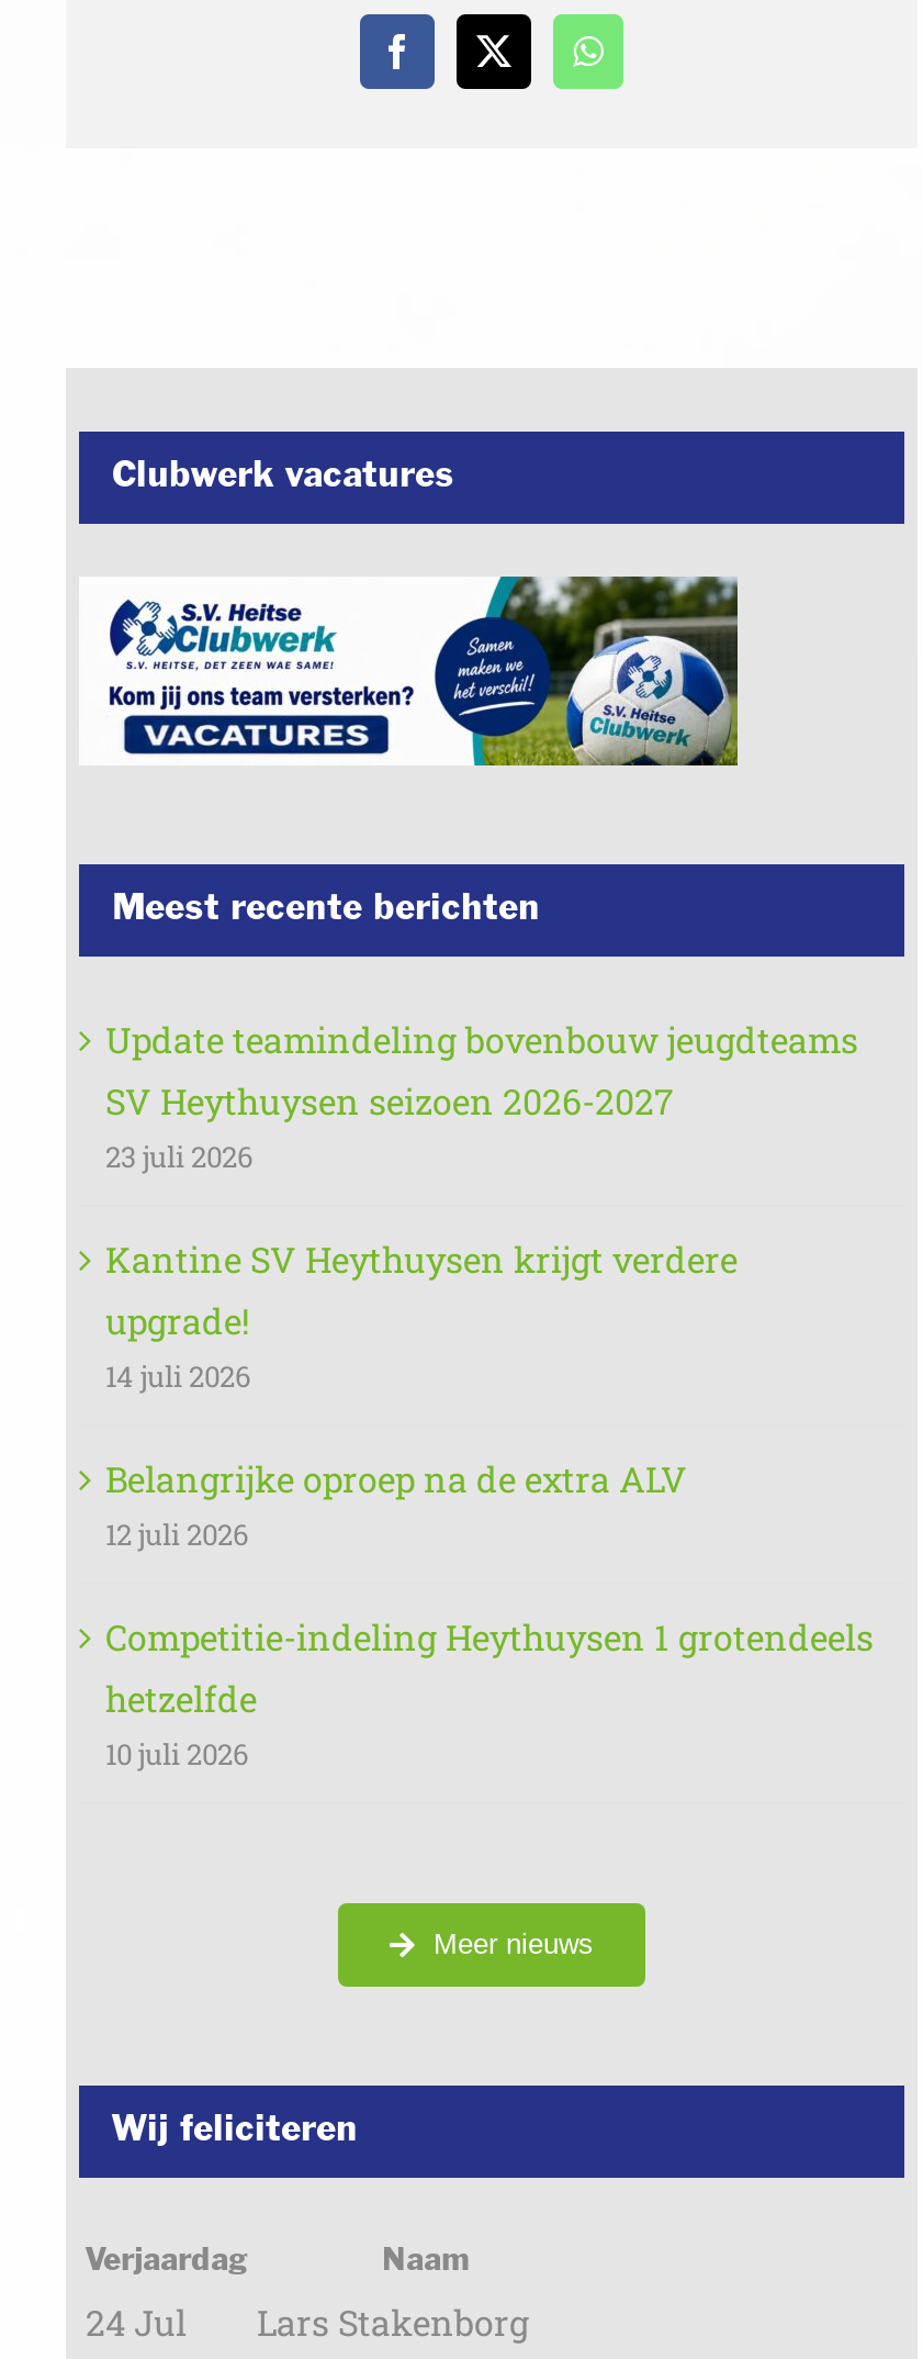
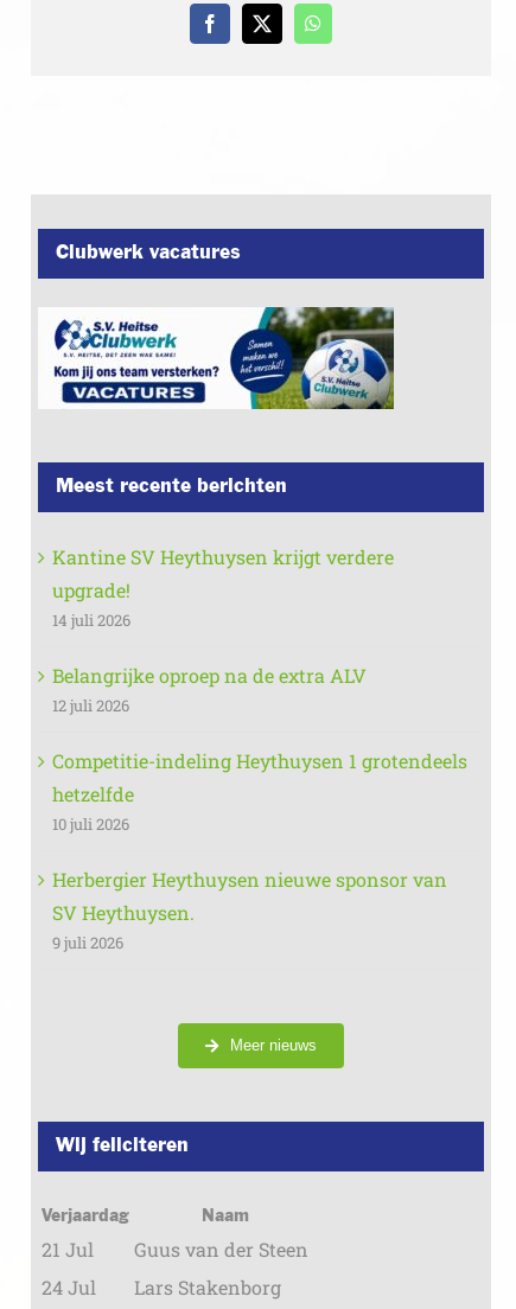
- Update teamindeling bovenbouw jeugdteams
- SV Heythuysen seizoen 2026-2027
- 23 juli 2026

moved up: Kantine SV Heythuysen krijgt verdere | upgrade! | 14 juli 2026 | Belangrijke oproep na de extra ALV | 12 juli 2026 | Competitie-indeling Heythuysen 1 grotendeels | hetzelfde | 10 juli 2026

+ Herbergier Heythuysen nieuwe sponsor van
+ SV Heythuysen.
+ 9 juli 2026

+ 21 Jul
+ Guus van der Steen
